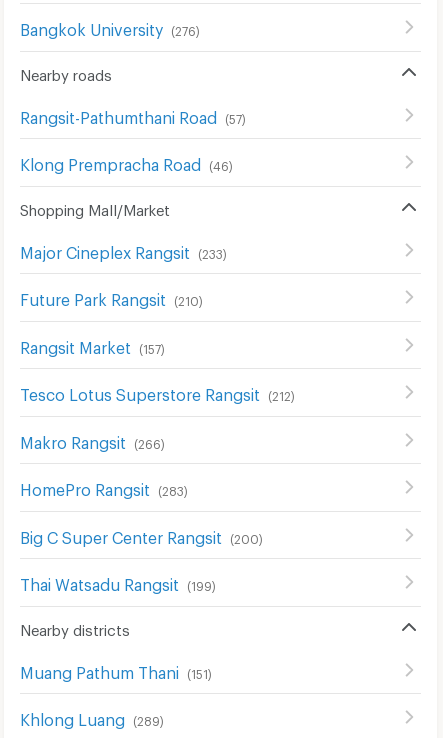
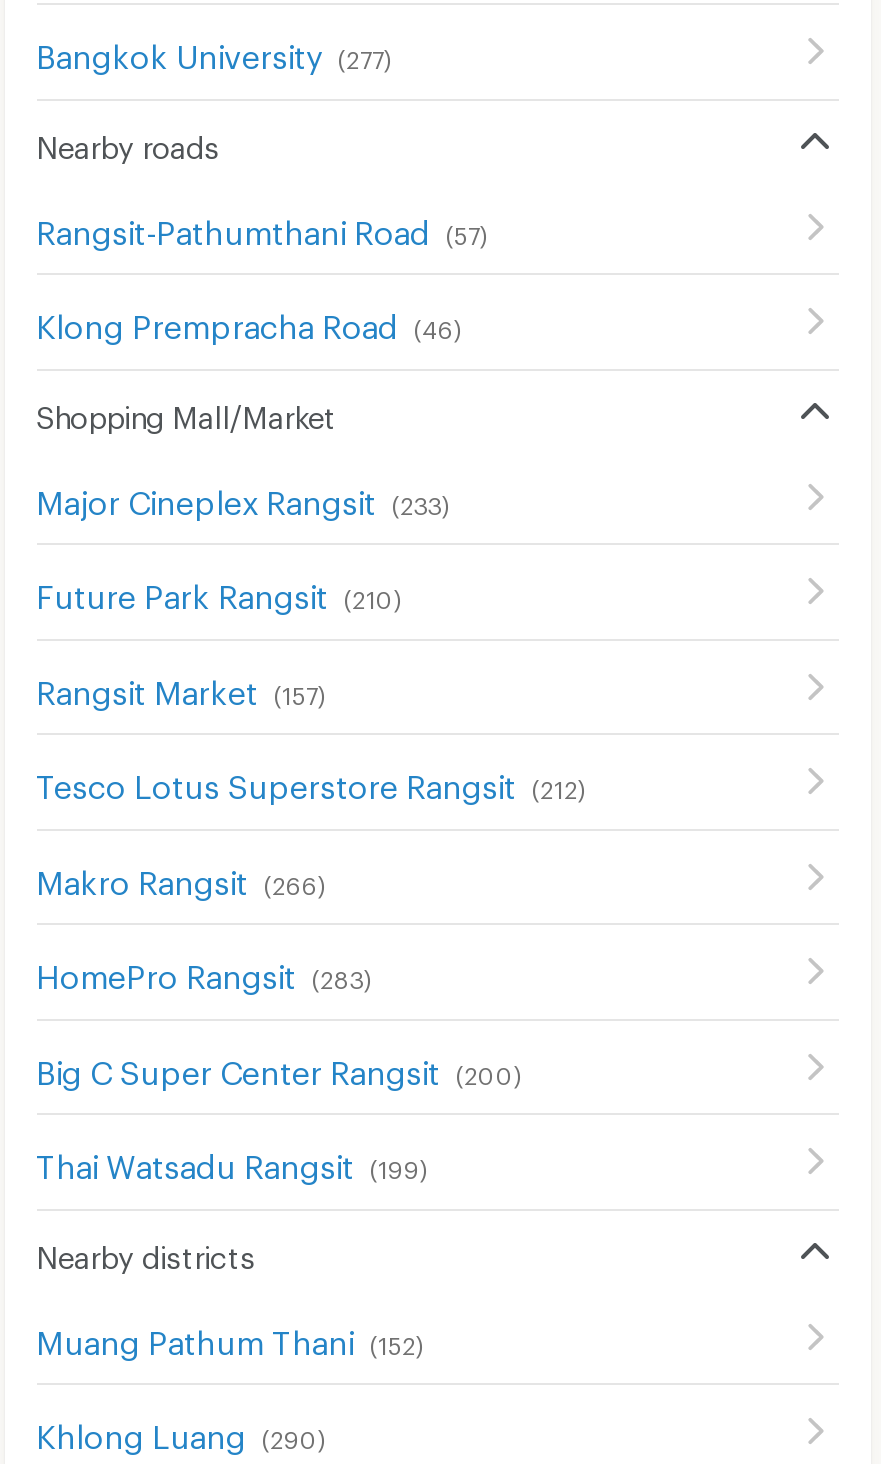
- Bangkok University (276)
+ Bangkok University (277)

- Muang Pathum Thani (151)
+ Muang Pathum Thani (152)

- Khlong Luang (289)
+ Khlong Luang (290)
